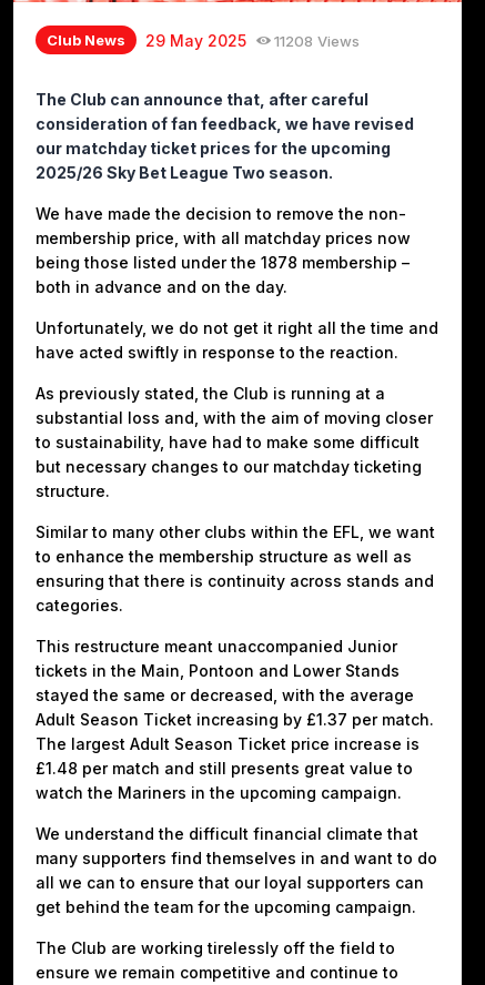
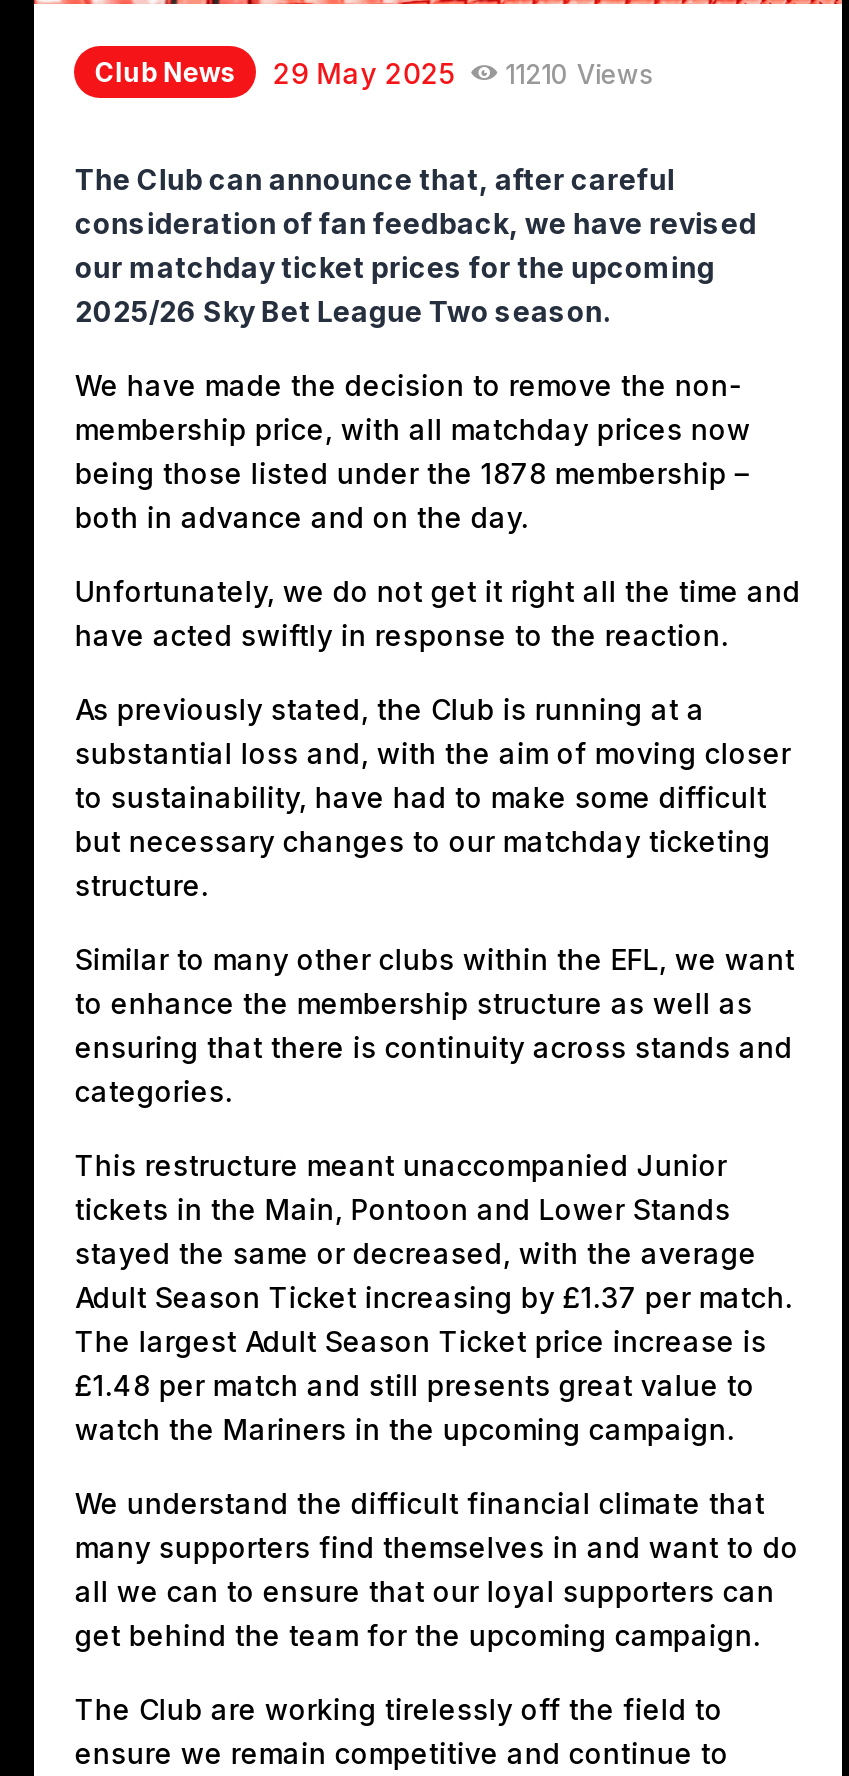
- Club News 29 May 2025 11208 Views
+ Club News 29 May 2025 11210 Views
